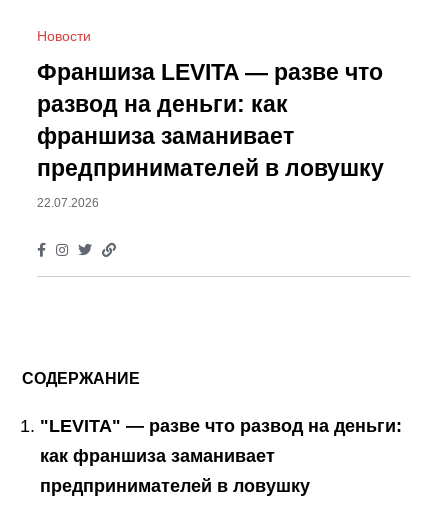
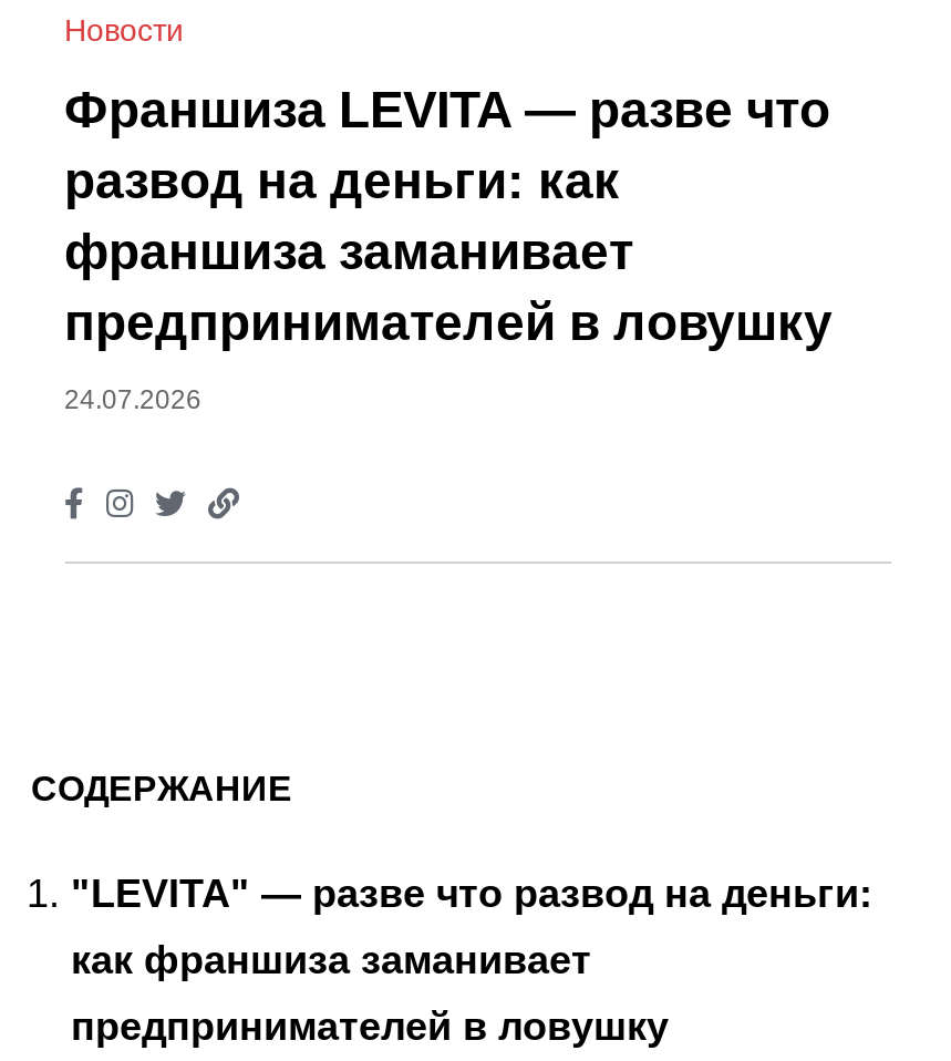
- 22.07.2026
+ 24.07.2026
